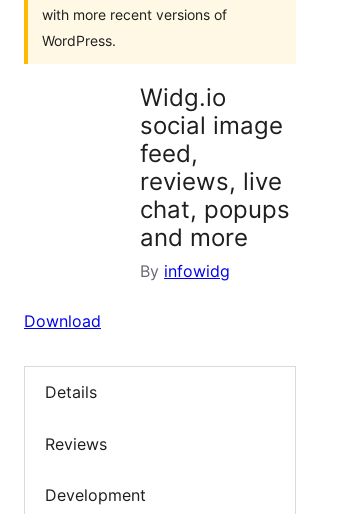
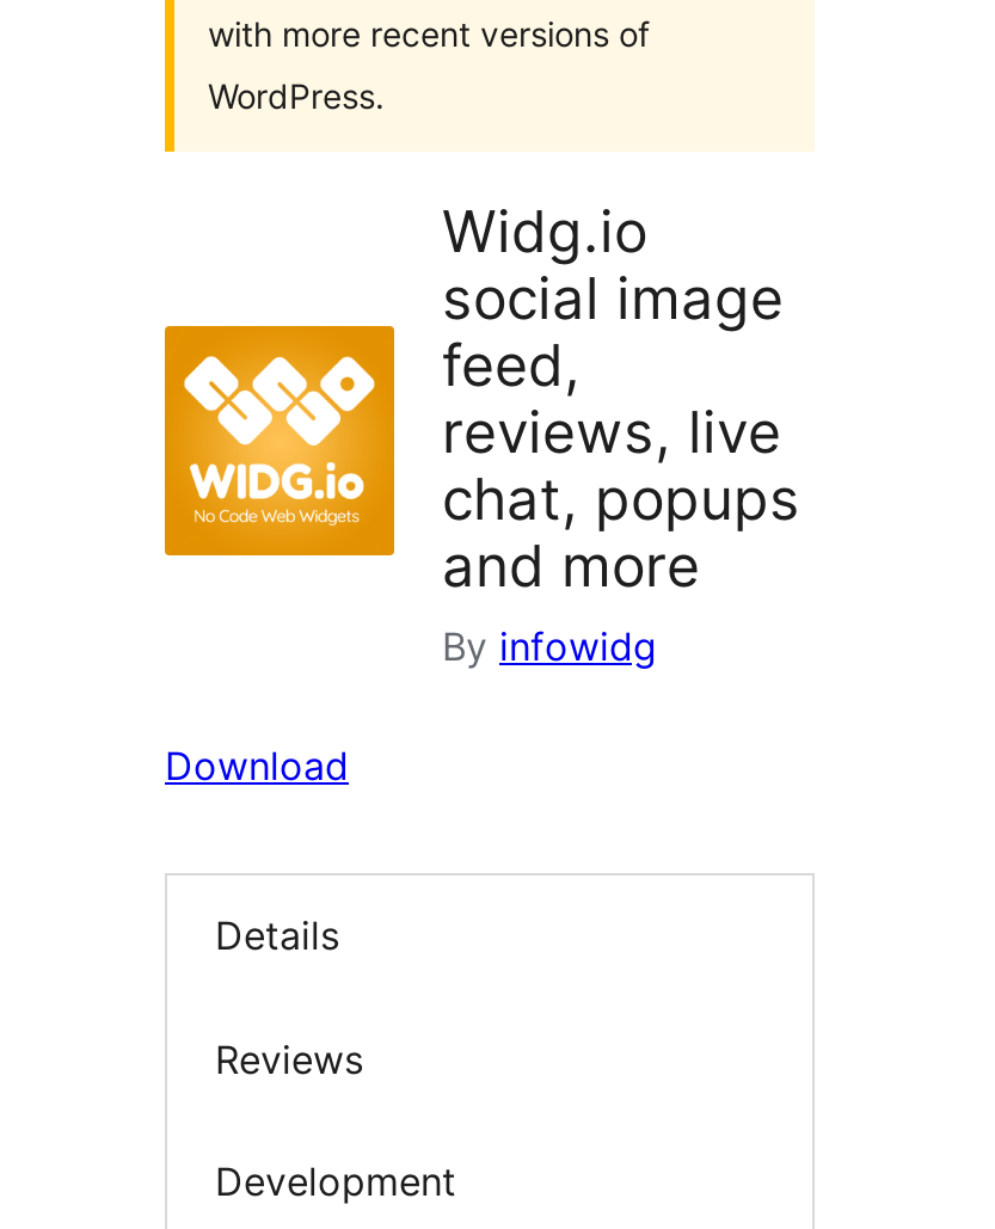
+ [image]
